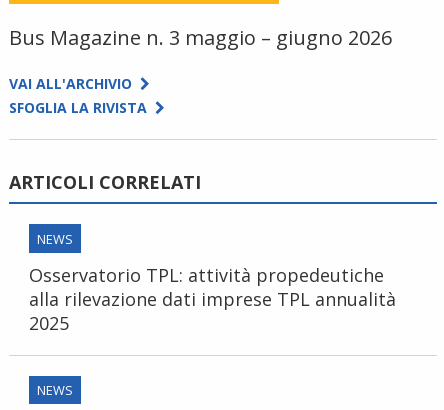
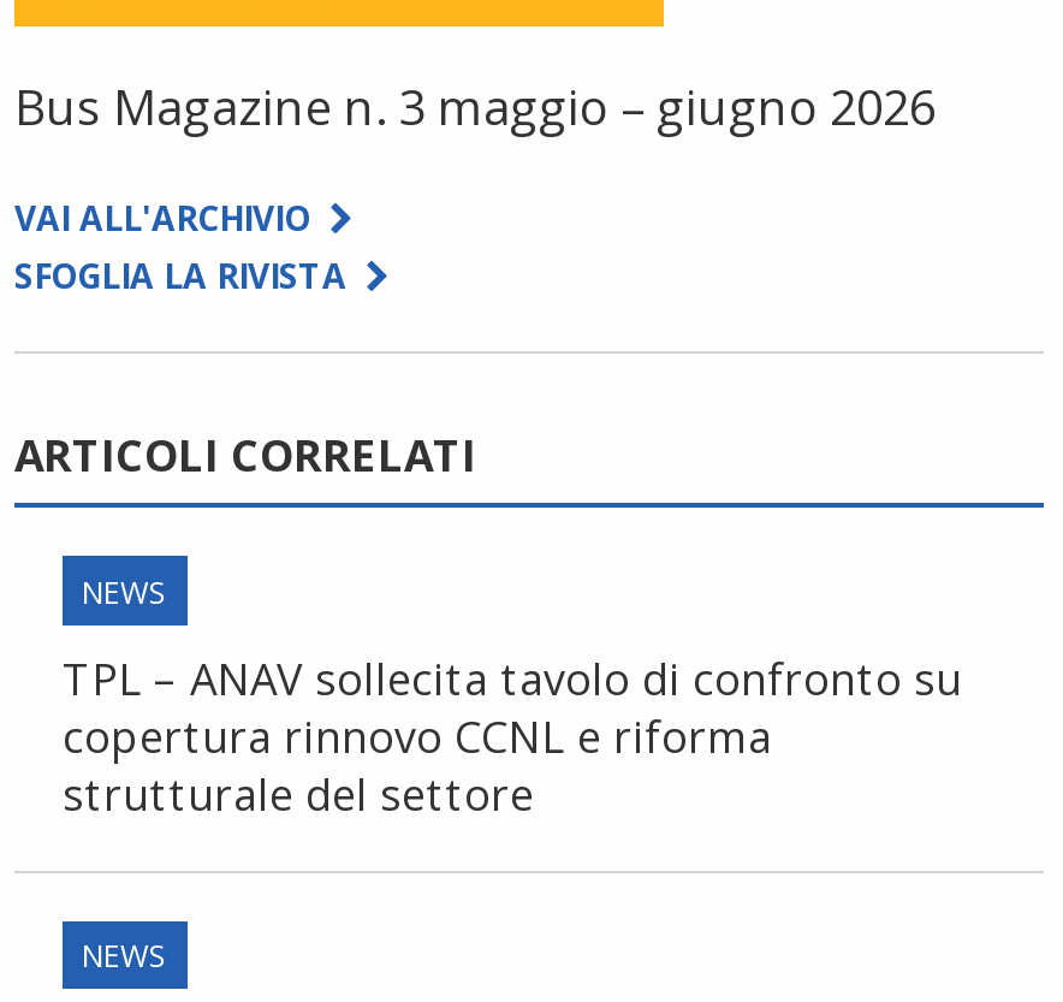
- Osservatorio TPL: attività propedeutiche
- alla rilevazione dati imprese TPL annualità
- 2025
+ TPL – ANAV sollecita tavolo di confronto su
+ copertura rinnovo CCNL e riforma
+ strutturale del settore
